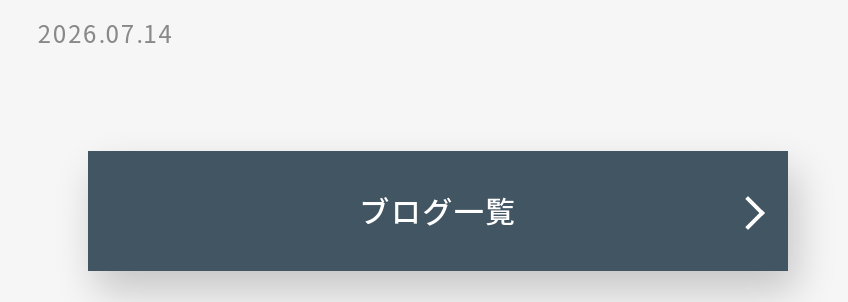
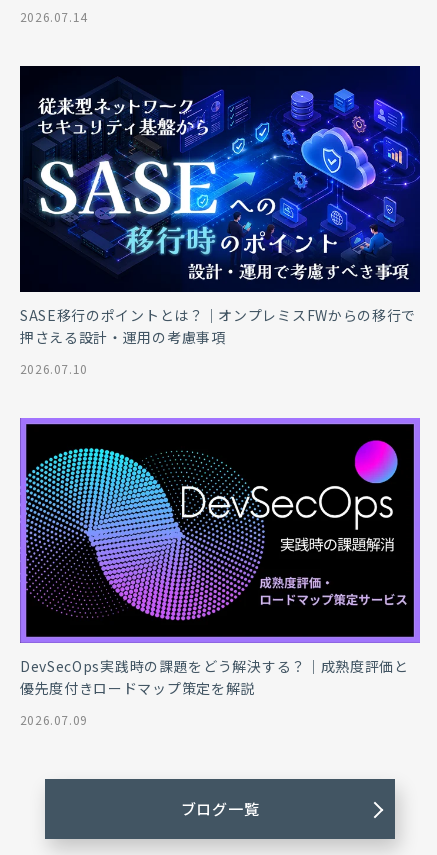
+ [image]
+ SASE移行のポイントとは？｜オンプレミスFWからの移行で
+ 押さえる設計・運用の考慮事項
+ 2026.07.10

+ [image]
+ DevSecOps実践時の課題をどう解決する？｜成熟度評価と
+ 優先度付きロードマップ策定を解説
+ 2026.07.09
